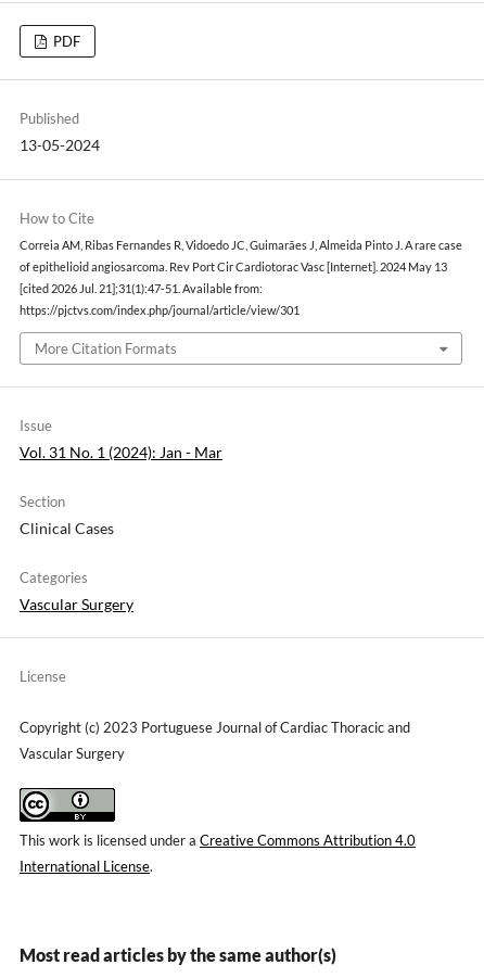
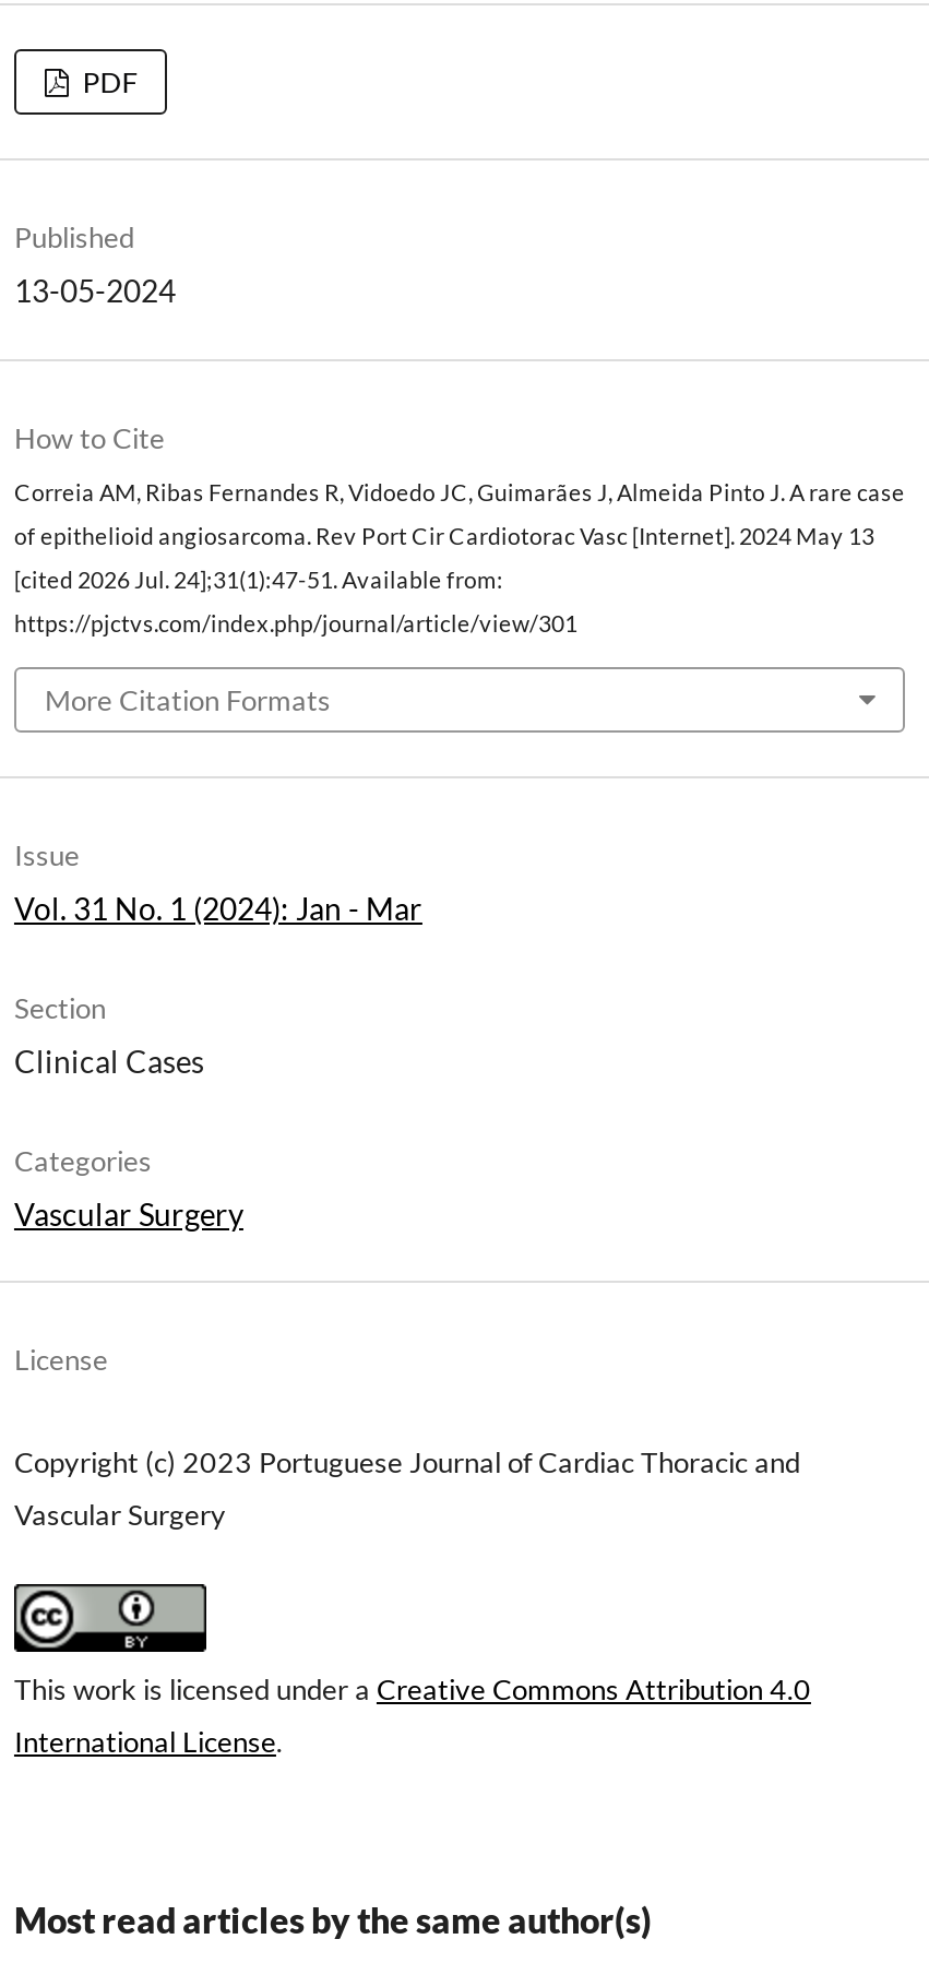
- [cited 2026 Jul. 21];31(1):47-51. Available from:
+ [cited 2026 Jul. 24];31(1):47-51. Available from:
